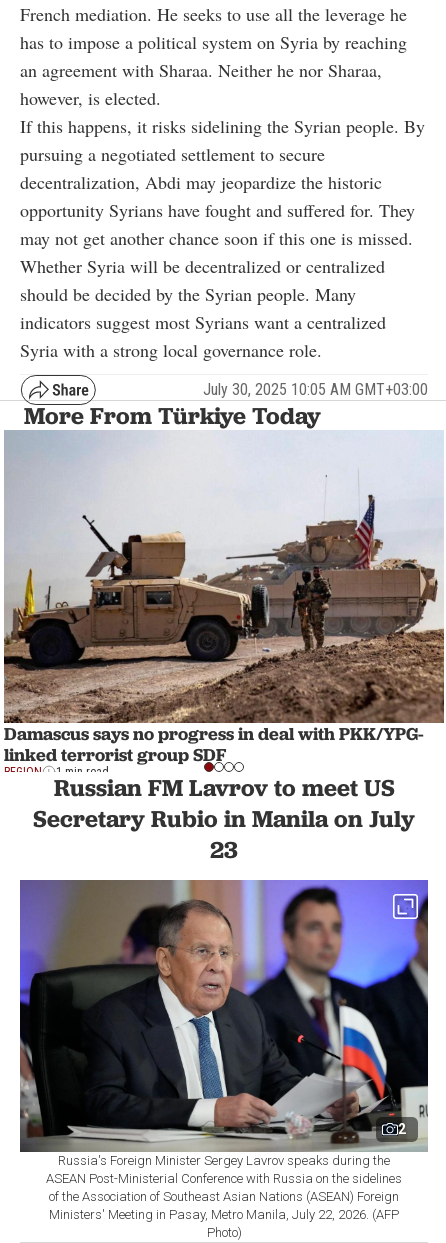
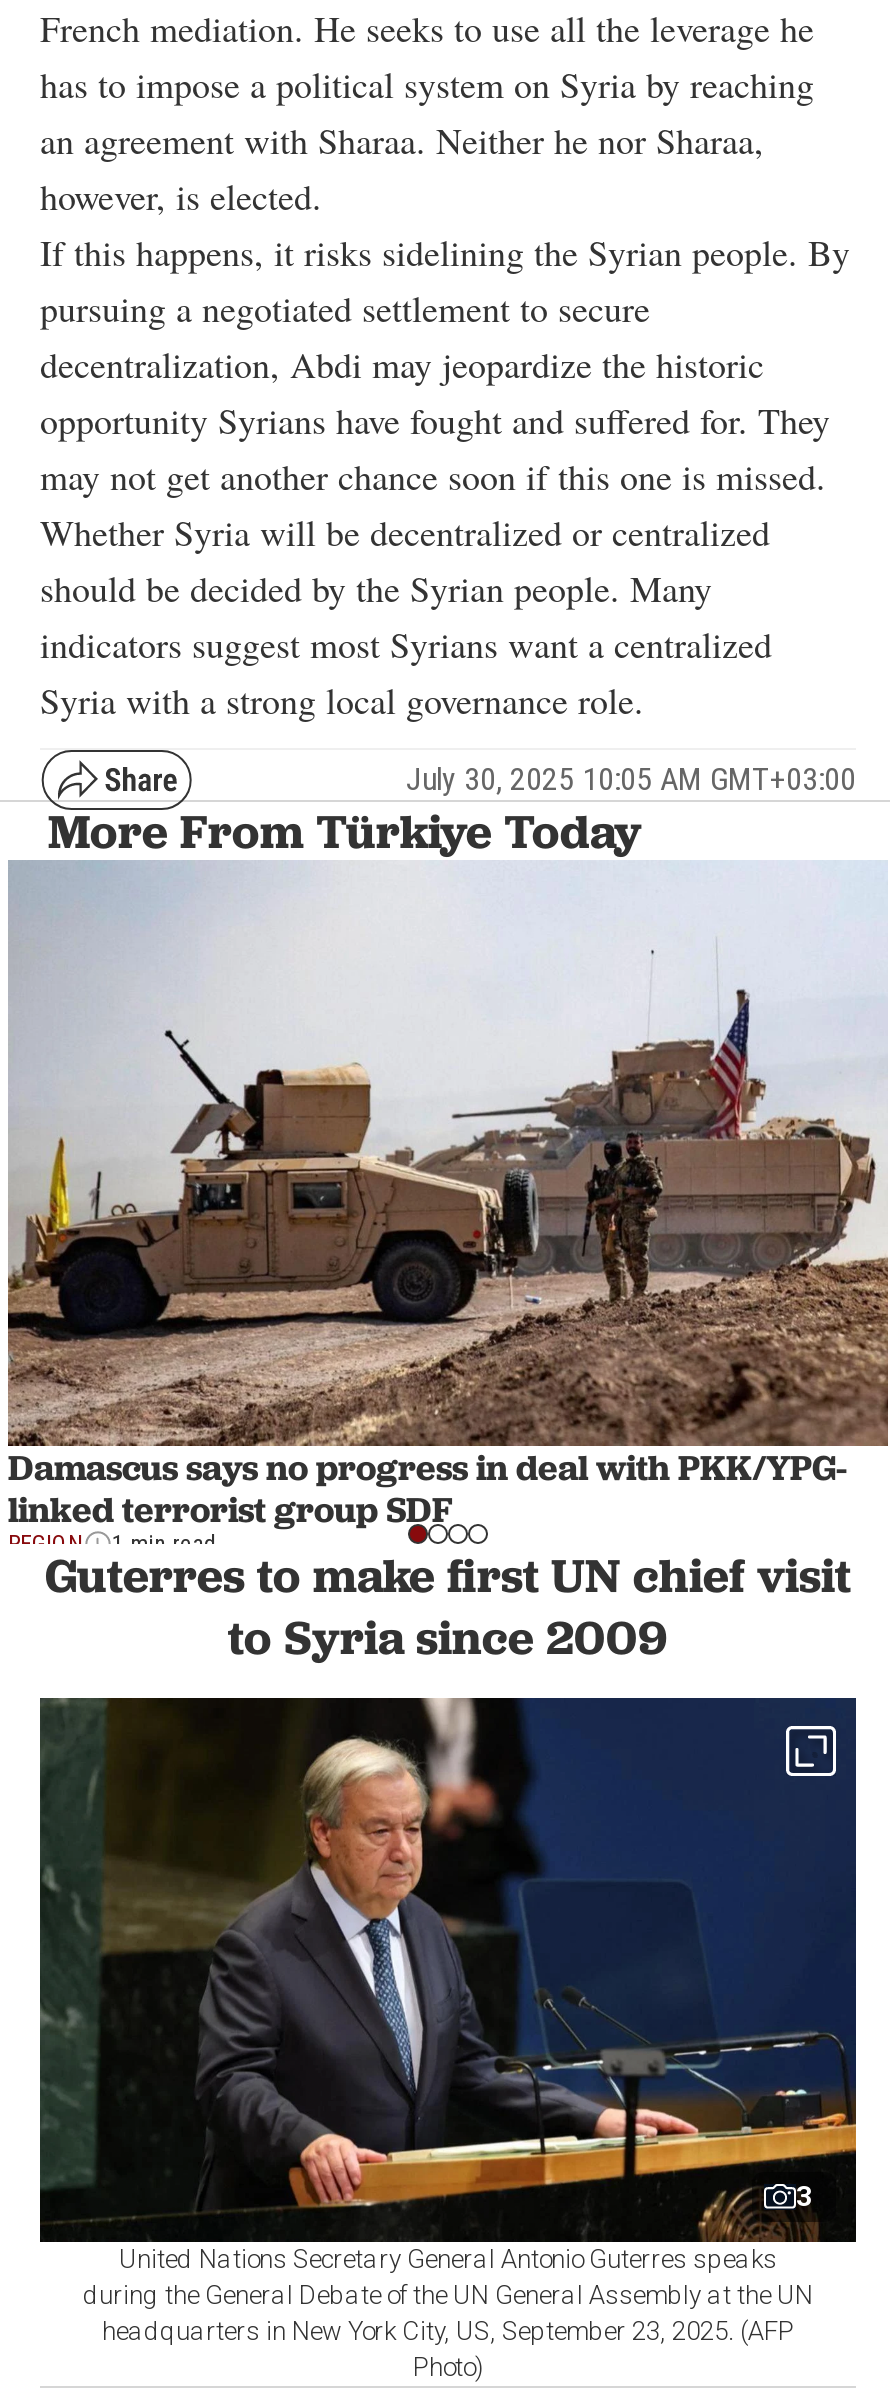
- Russian FM Lavrov to meet US
- Secretary Rubio in Manila on July
- 23
+ Guterres to make first UN chief visit
+ to Syria since 2009

- [image]
- 2
+ [image]
+ 3

- Russia's Foreign Minister Sergey Lavrov speaks during the
- ASEAN Post-Ministerial Conference with Russia on the sidelines
- of the Association of Southeast Asian Nations (ASEAN) Foreign
- Ministers' Meeting in Pasay, Metro Manila, July 22, 2026. (AFP
+ United Nations Secretary General Antonio Guterres speaks
+ during the General Debate of the UN General Assembly at the UN
+ headquarters in New York City, US, September 23, 2025. (AFP
